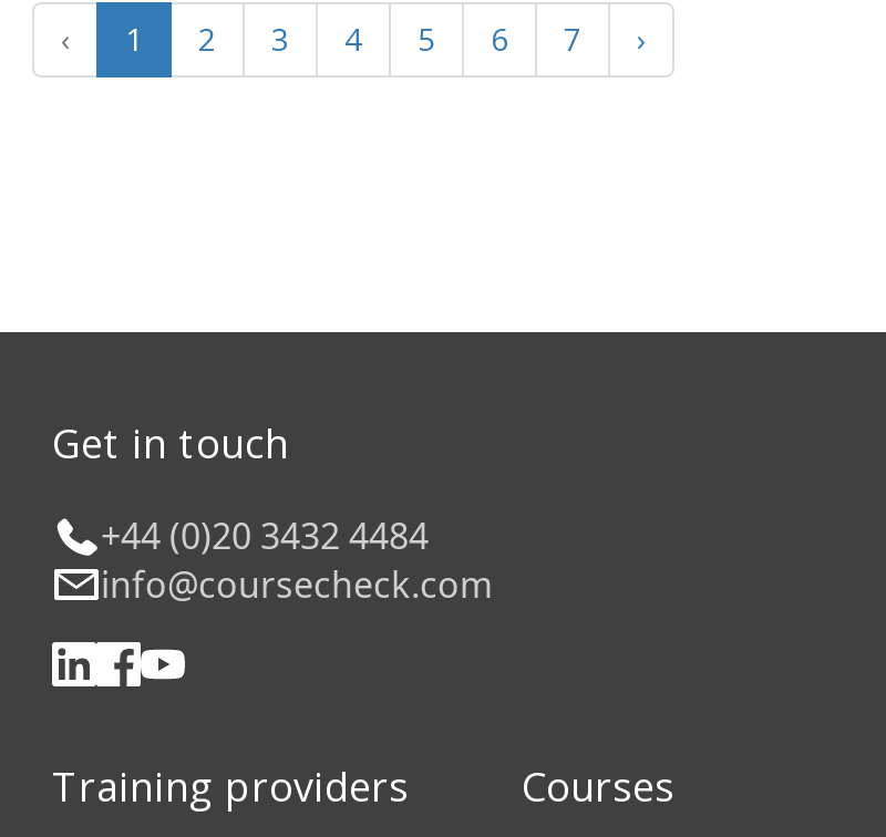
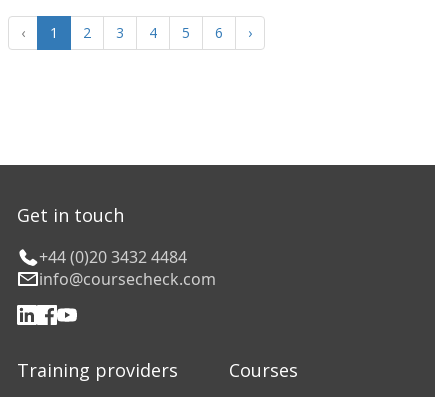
- 7
